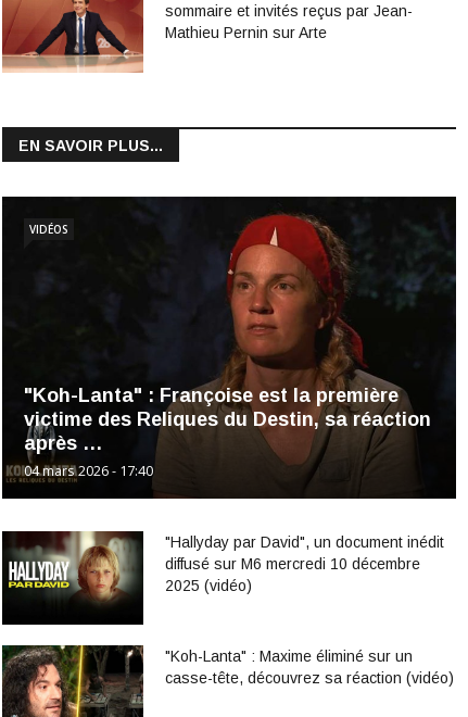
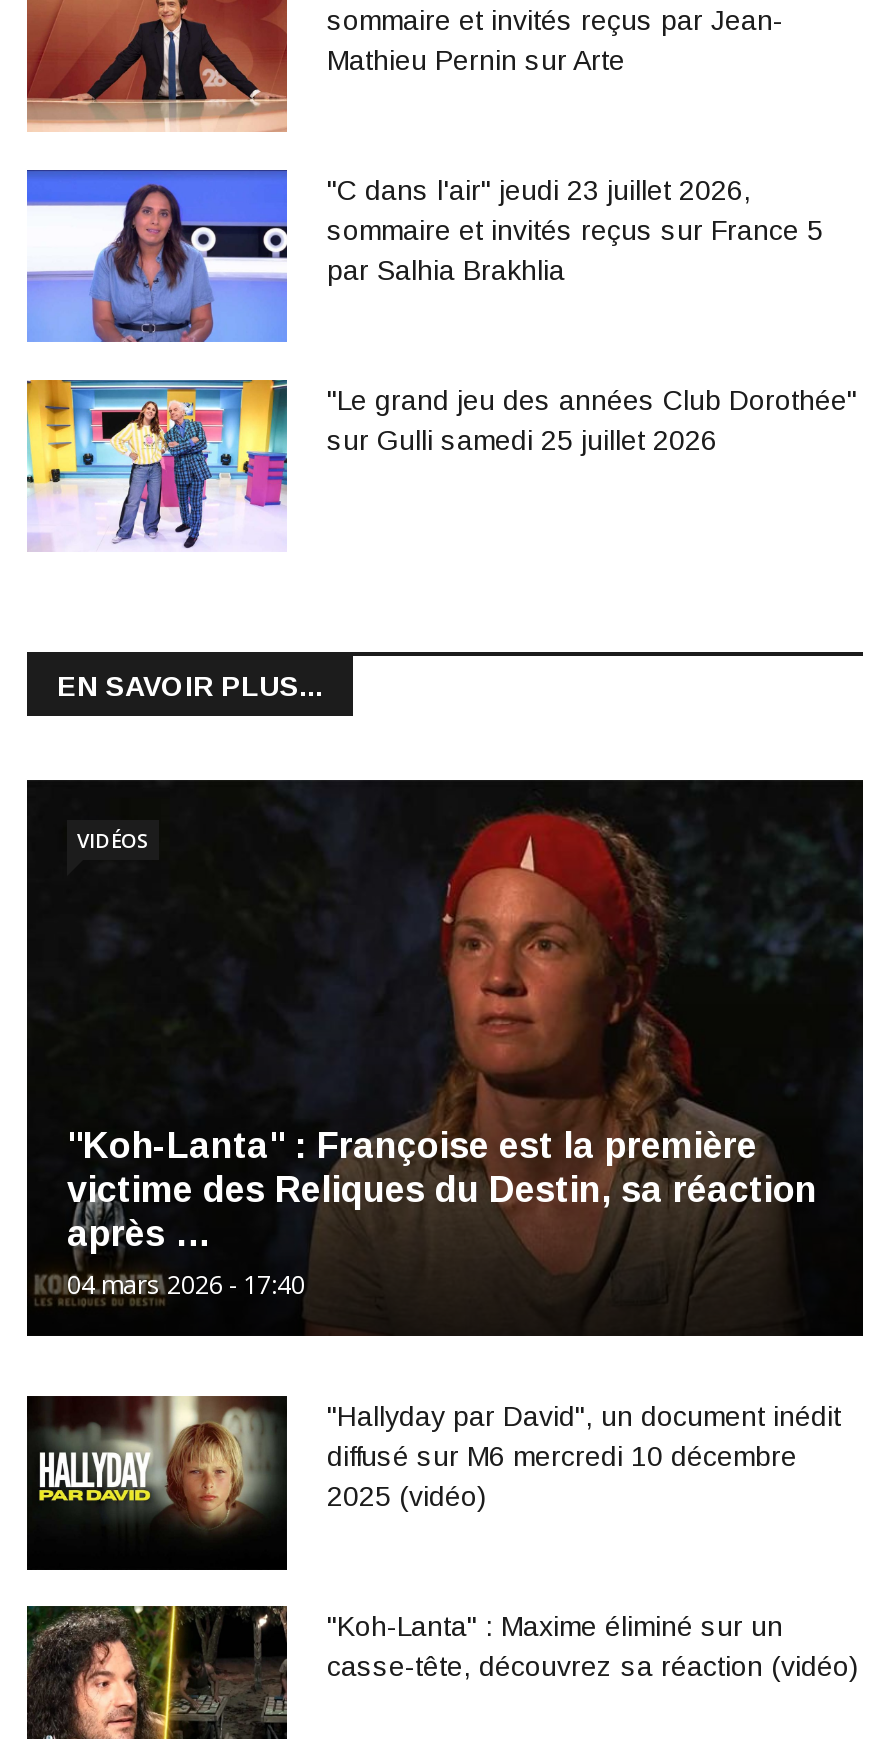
+ [image]
+ "C dans l'air" jeudi 23 juillet 2026,
+ sommaire et invités reçus sur France 5
+ par Salhia Brakhlia

+ [image]
+ "Le grand jeu des années Club Dorothée"
+ sur Gulli samedi 25 juillet 2026
